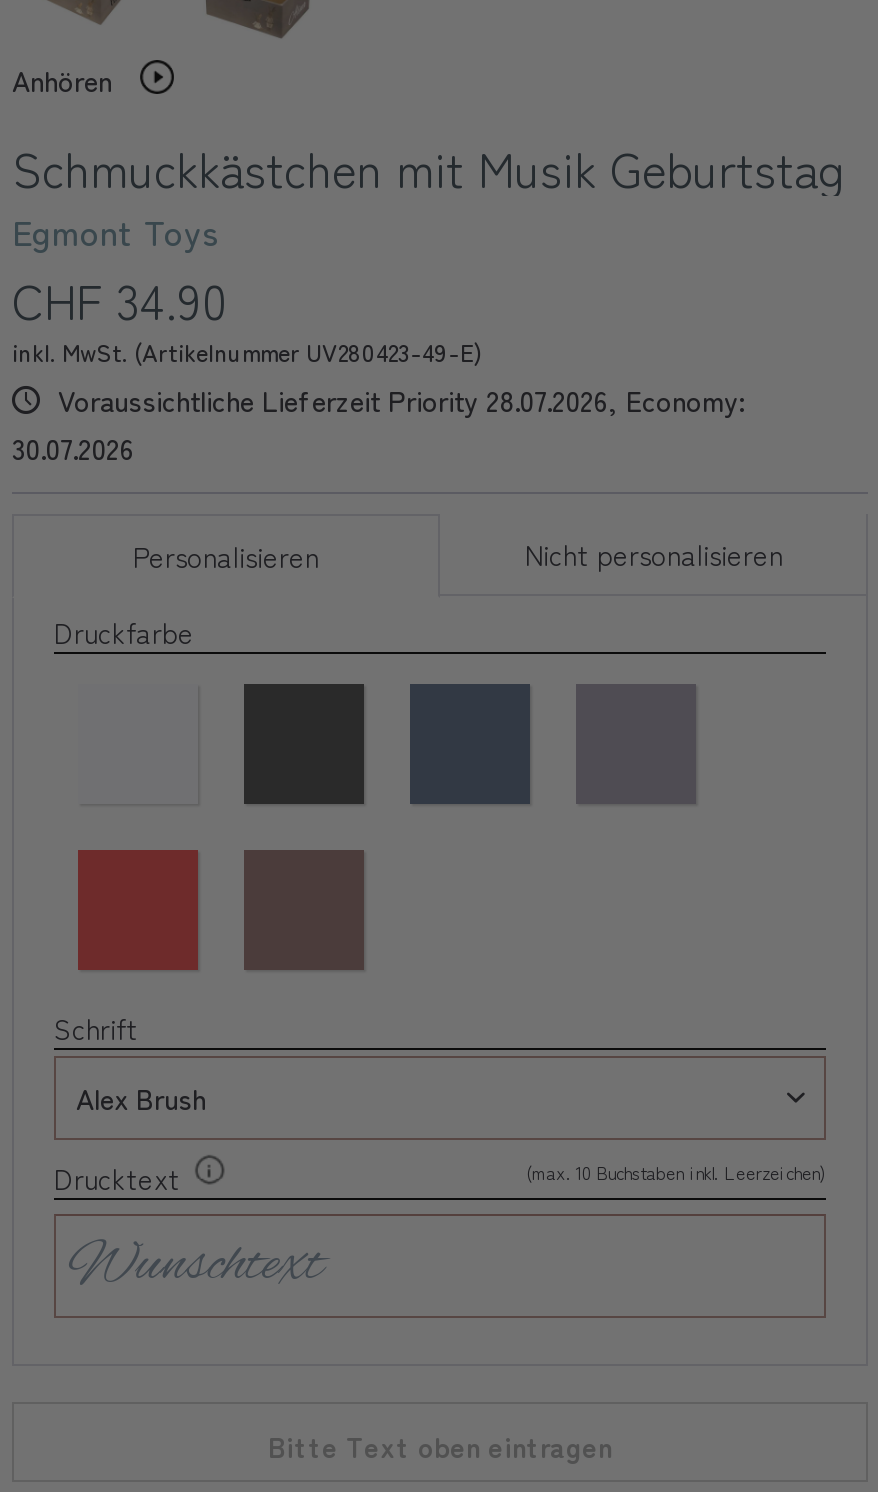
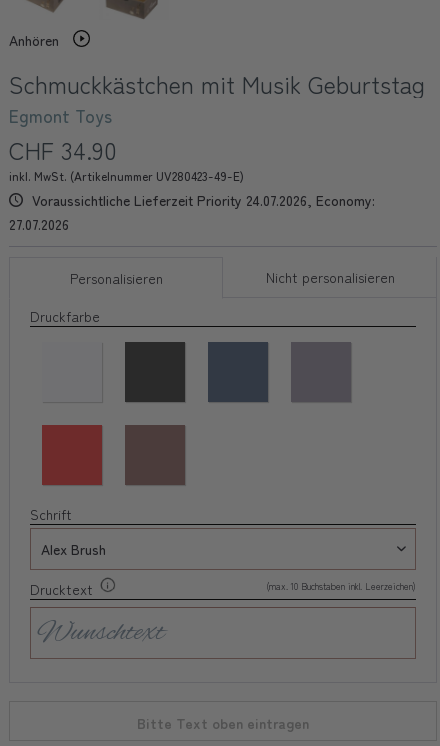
- Voraussichtliche Lieferzeit Priority 28.07.2026, Economy:
+ Voraussichtliche Lieferzeit Priority 24.07.2026, Economy:

- 30.07.2026
+ 27.07.2026
